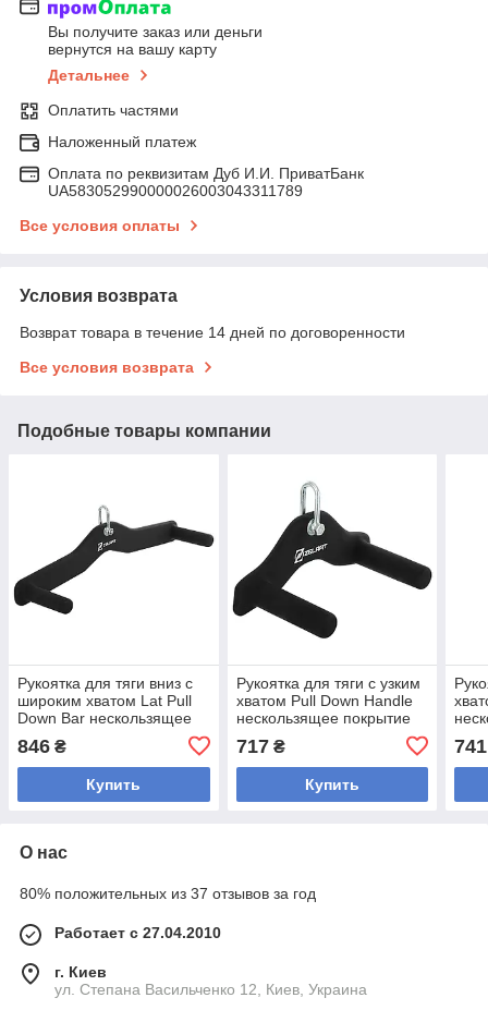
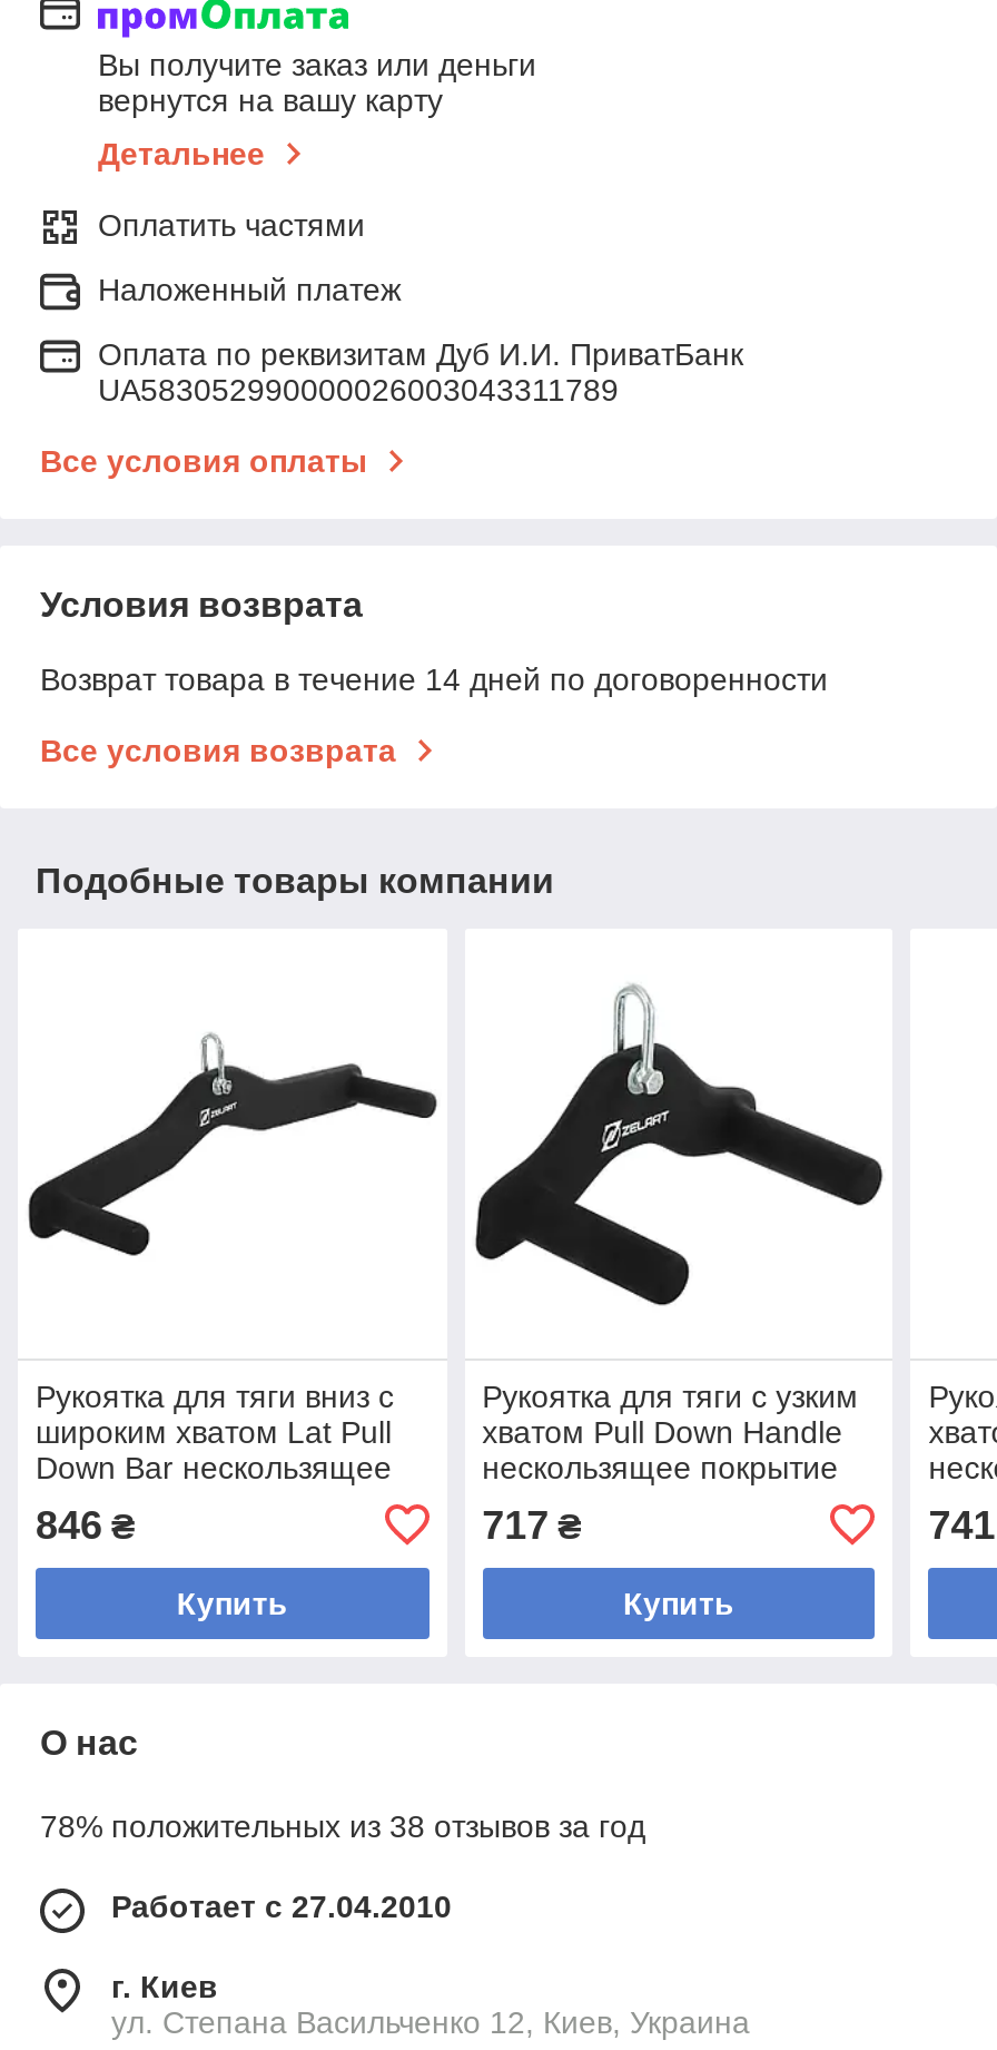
- 80% положительных из 37 отзывов за год
+ 78% положительных из 38 отзывов за год
